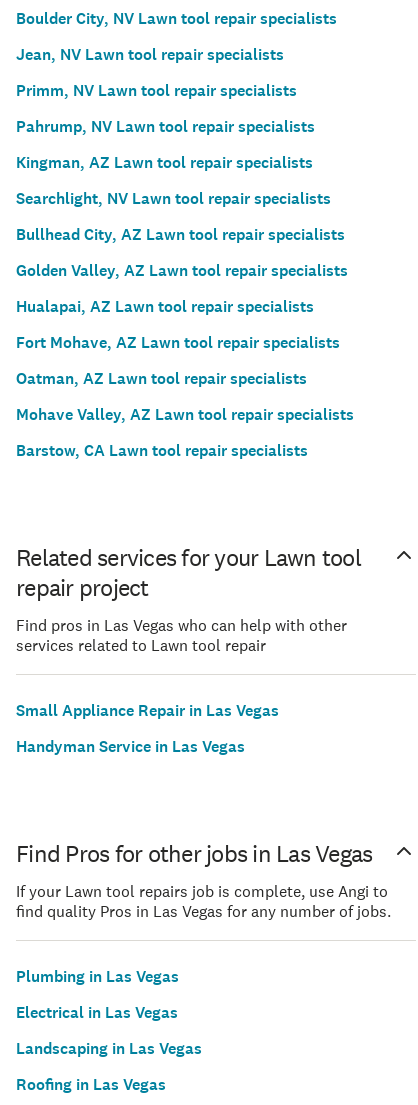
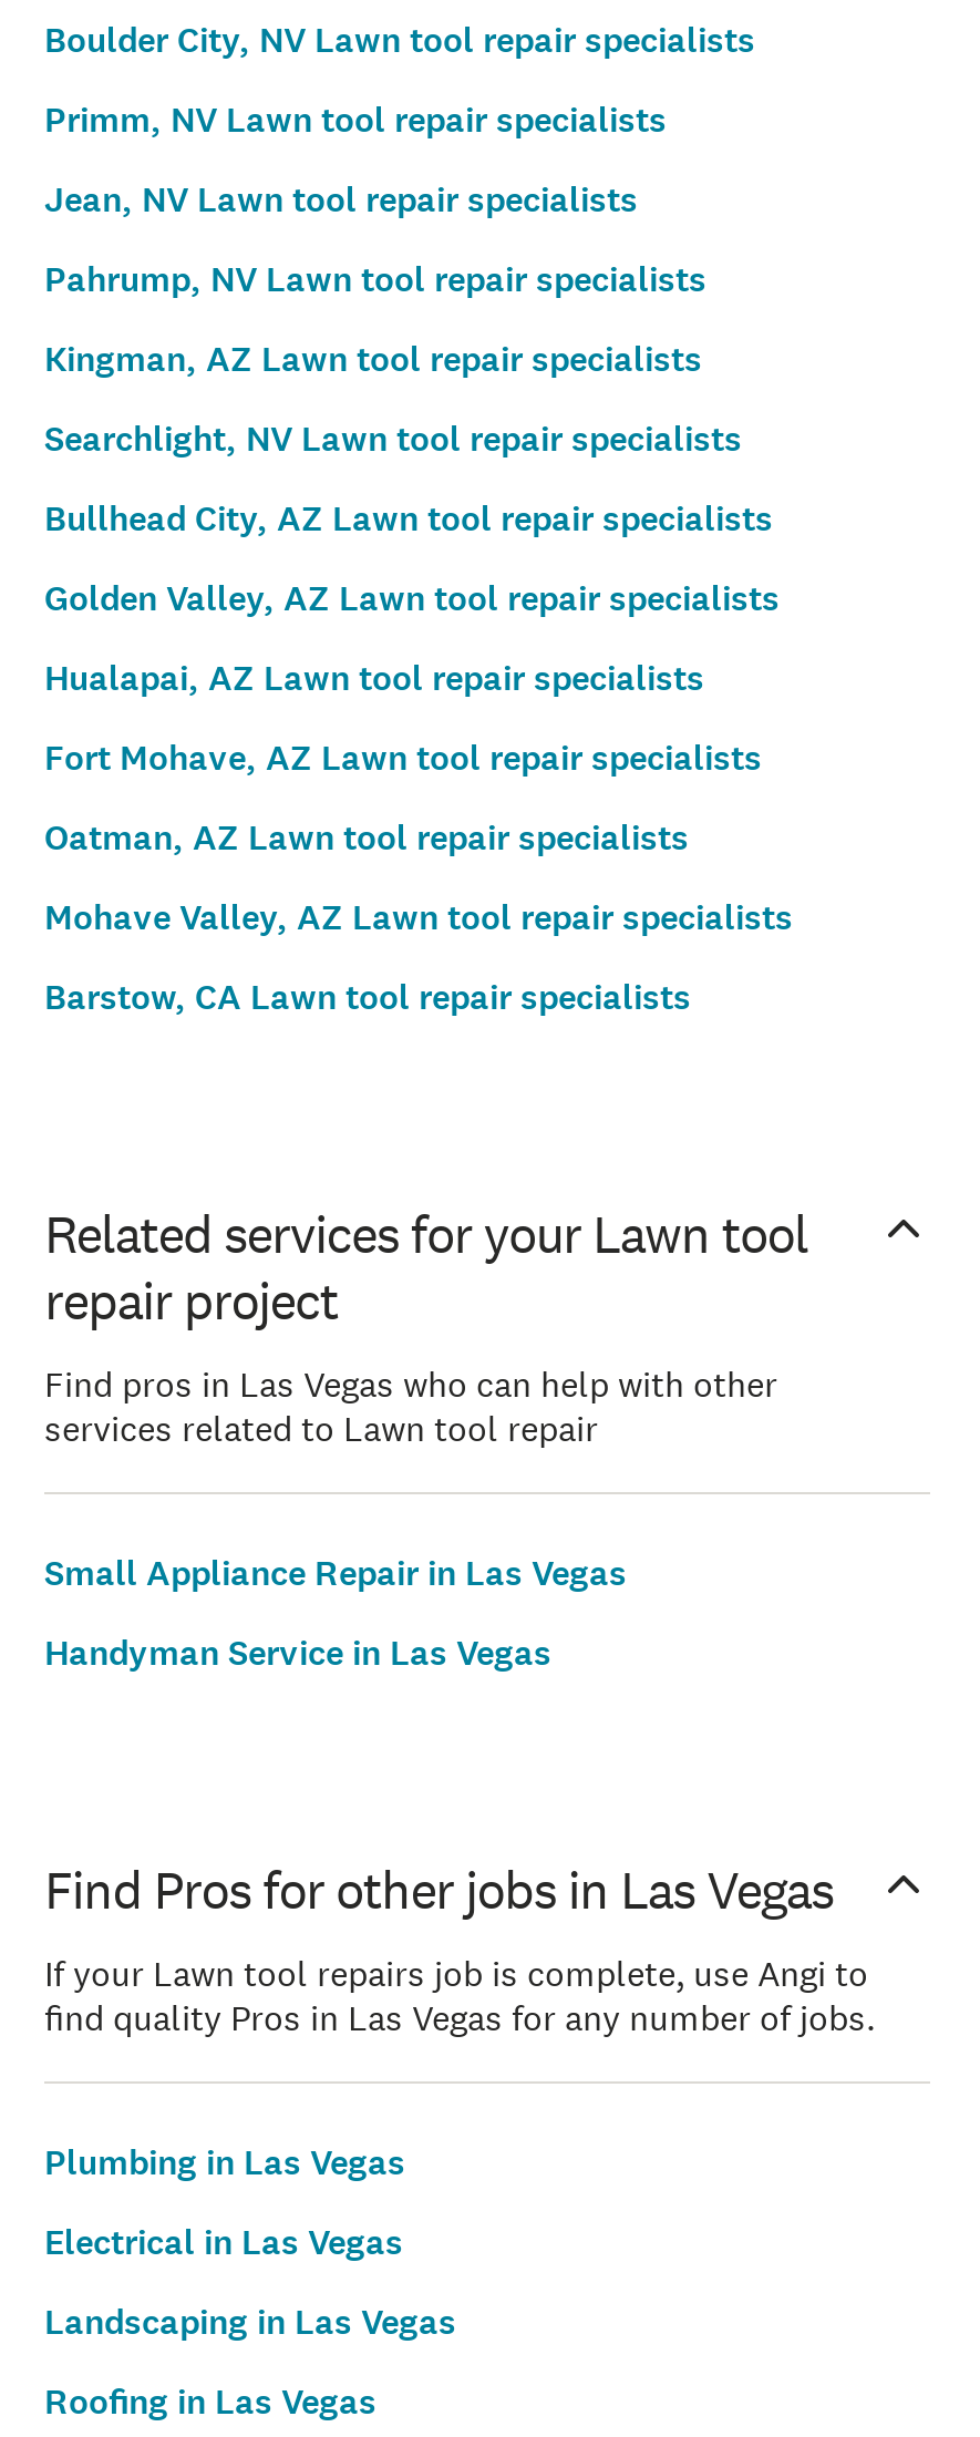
moved down: Jean, NV Lawn tool repair specialists

moved up: Primm, NV Lawn tool repair specialists
